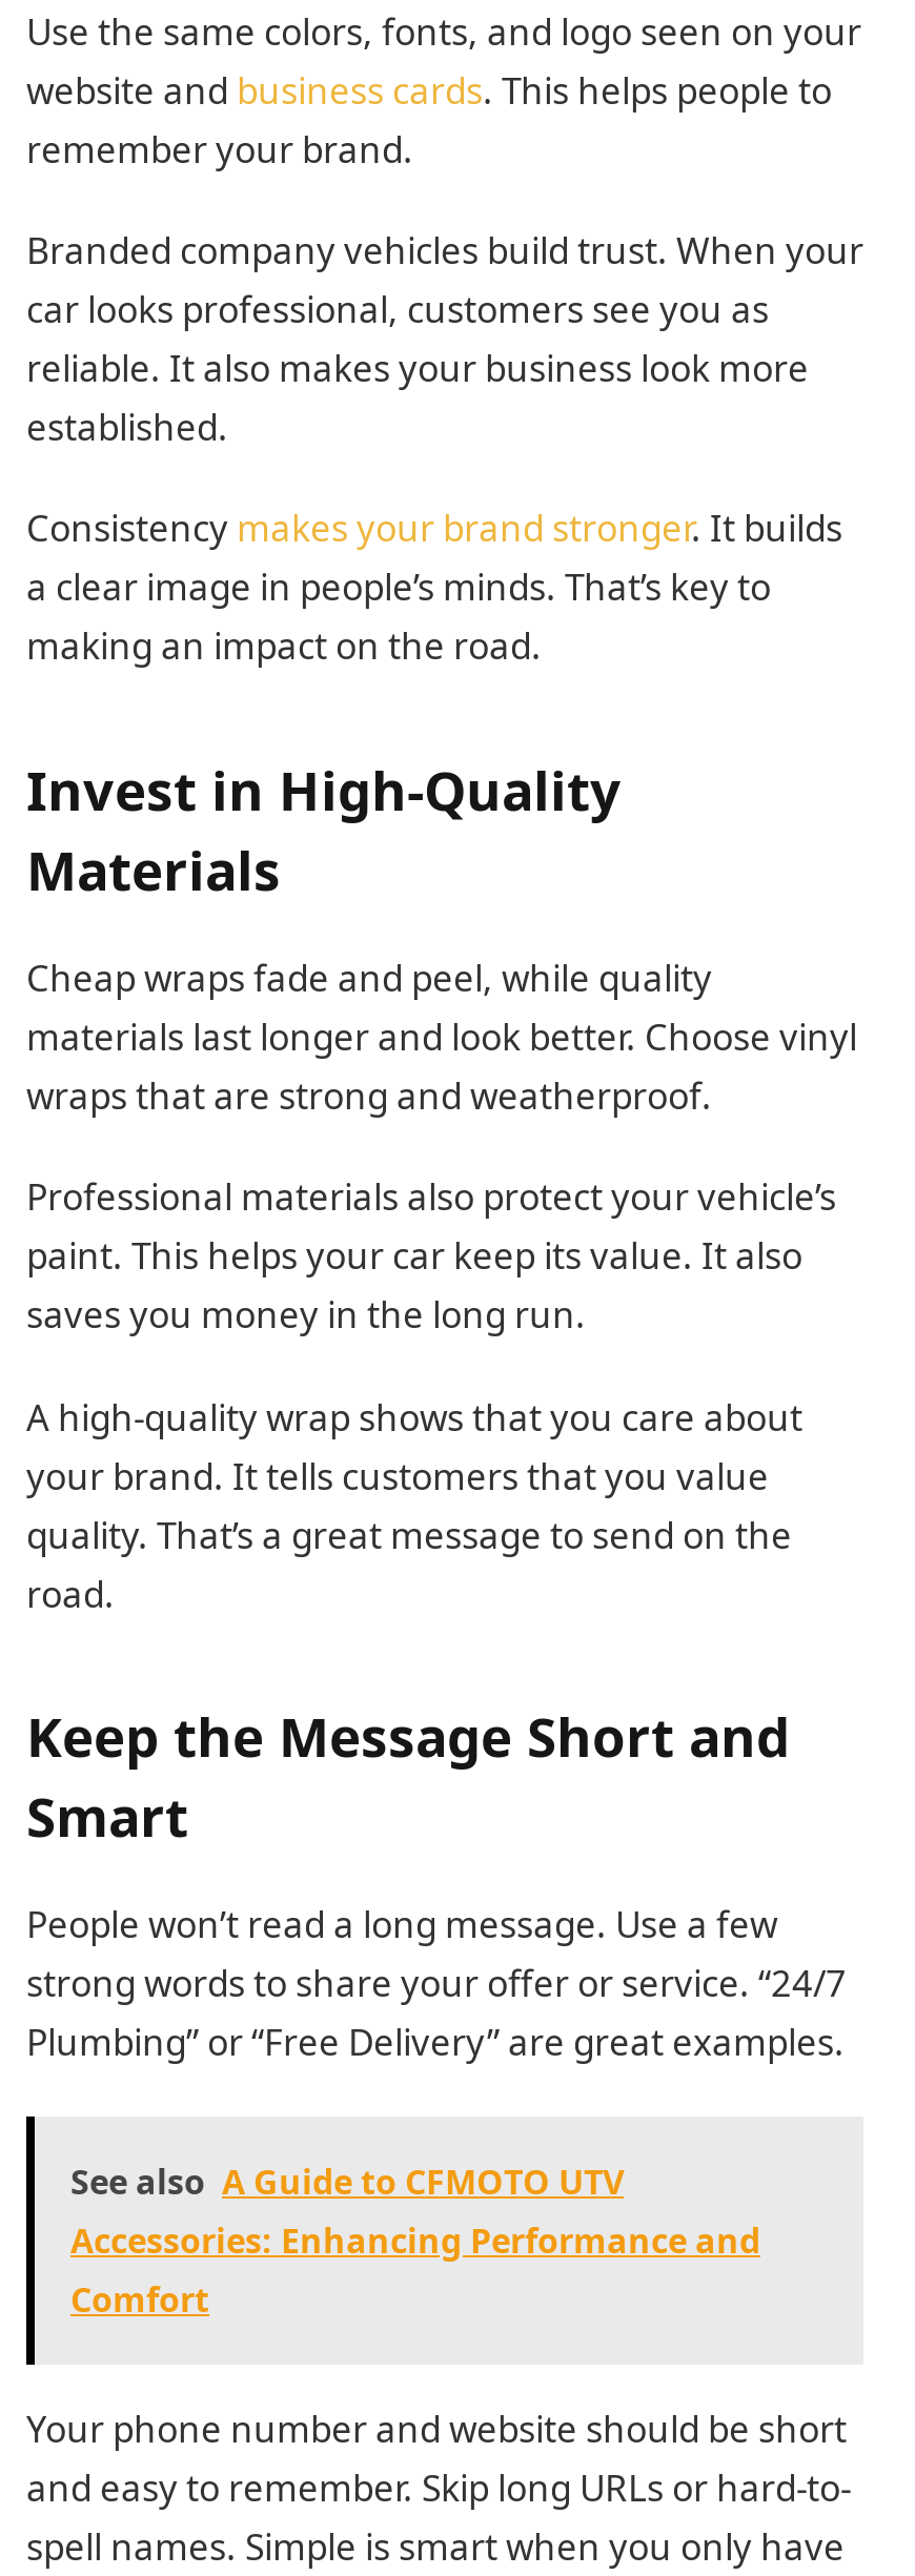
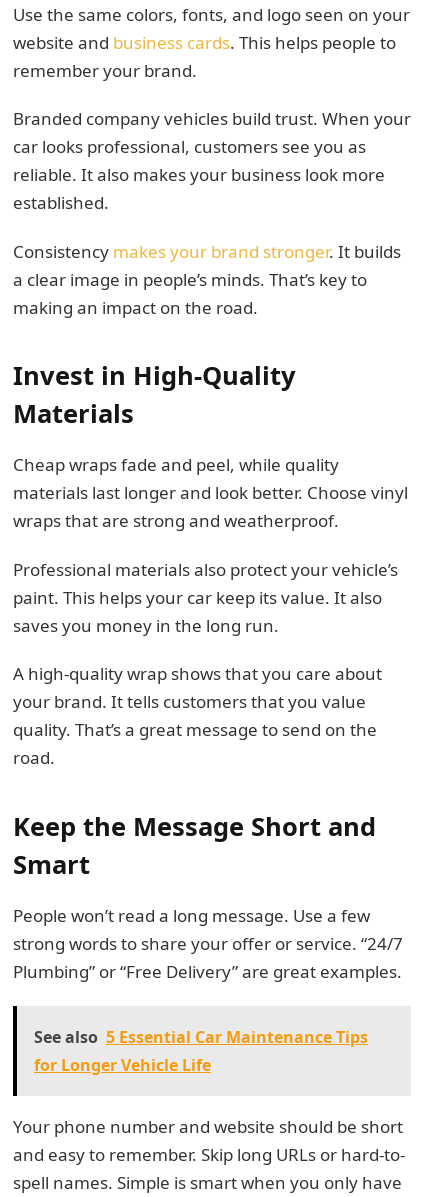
- See also A Guide to CFMOTO UTV
- Accessories: Enhancing Performance and
- Comfort
+ See also 5 Essential Car Maintenance Tips
+ for Longer Vehicle Life
